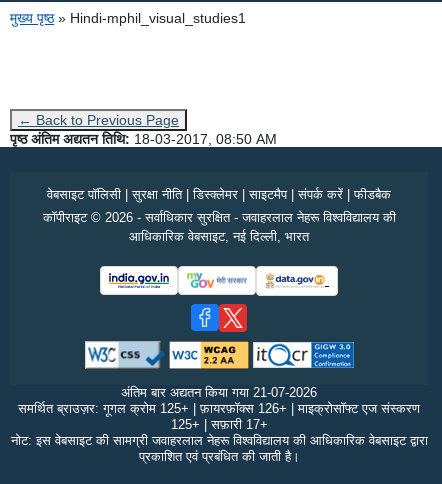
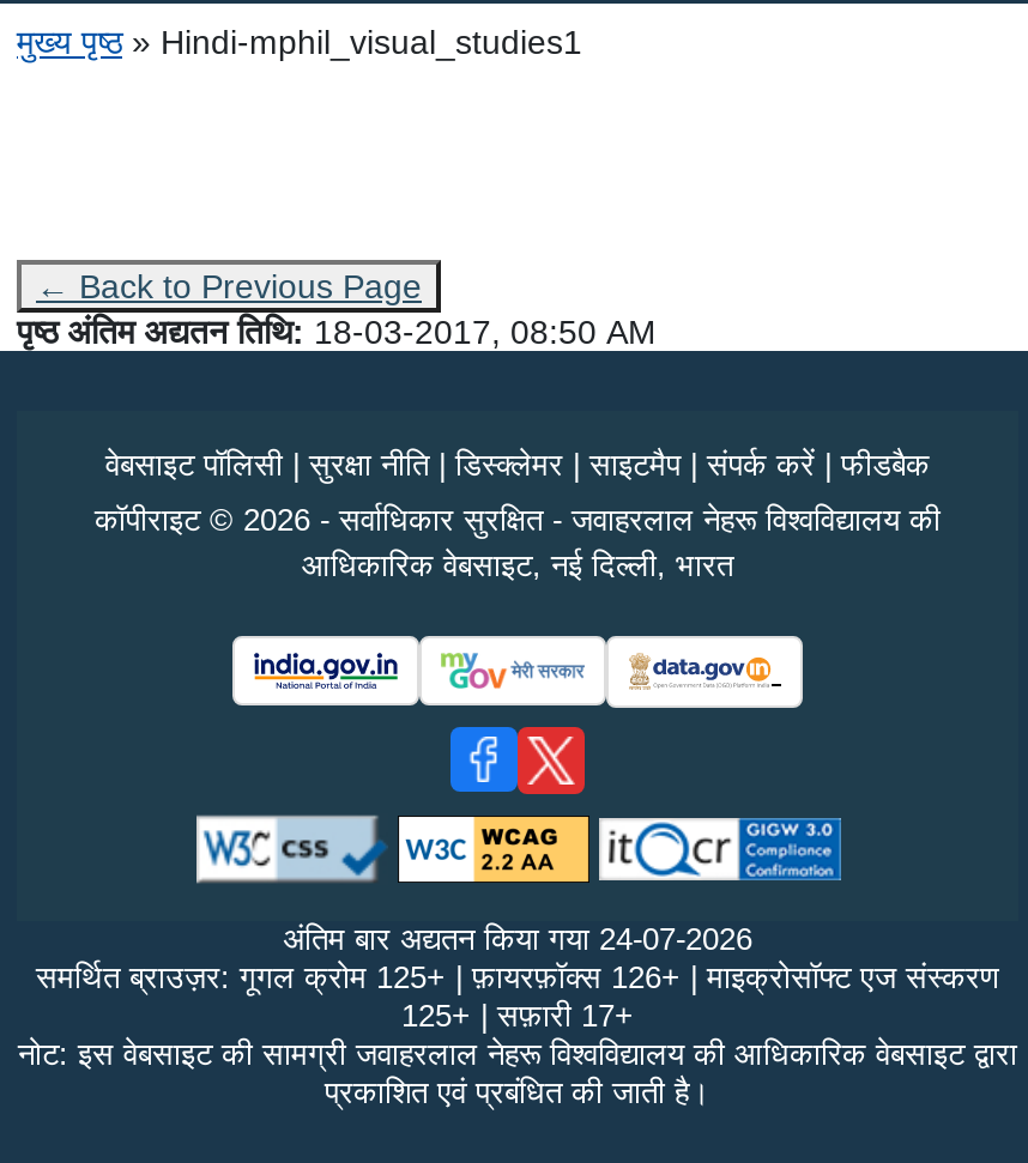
- अंतिम बार अद्यतन किया गया 21-07-2026
+ अंतिम बार अद्यतन किया गया 24-07-2026
